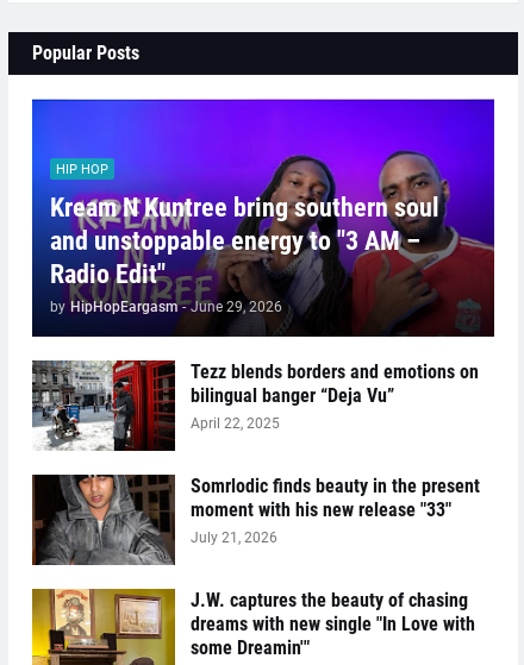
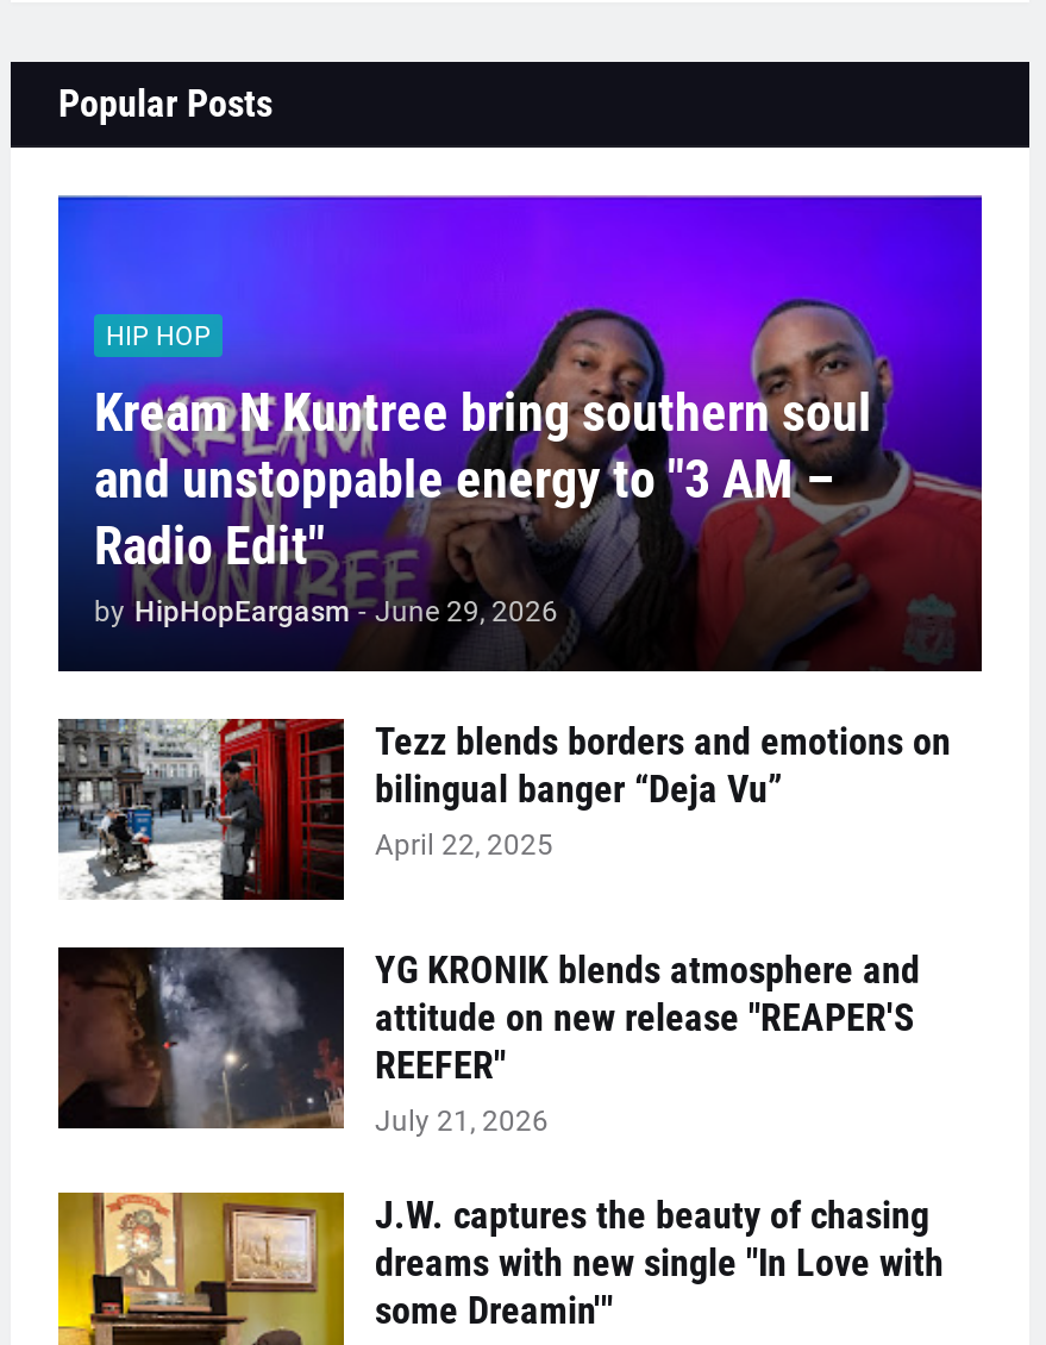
- [image]
- Somrlodic finds beauty in the present
- moment with his new release "33"
+ [image]
+ YG KRONIK blends atmosphere and
+ attitude on new release "REAPER'S
+ REEFER"
